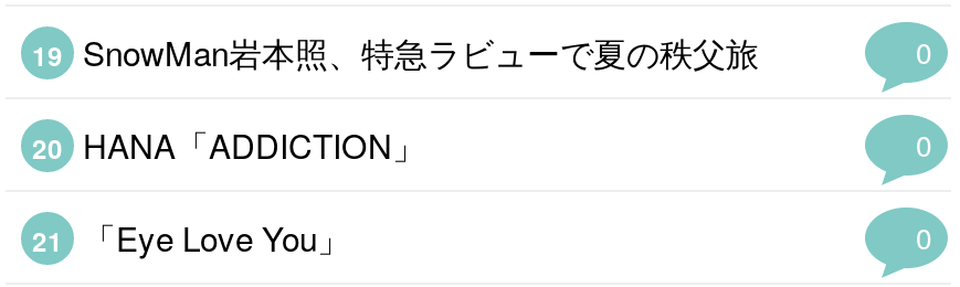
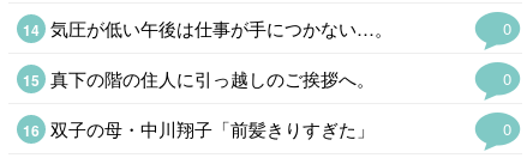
- SnowMan岩本照、特急ラビューで夏の秩父旅
+ 気圧が低い午後は仕事が手につかない…。

- HANA「ADDICTION」
+ 真下の階の住人に引っ越しのご挨拶へ。

- 「Eye Love You」
+ 双子の母・中川翔子「前髪きりすぎた」
